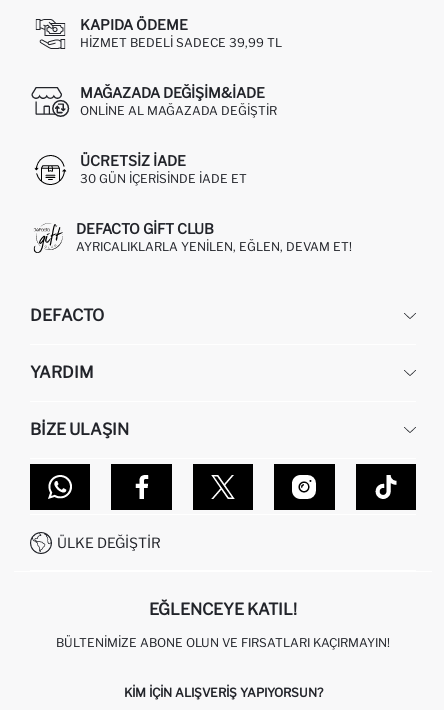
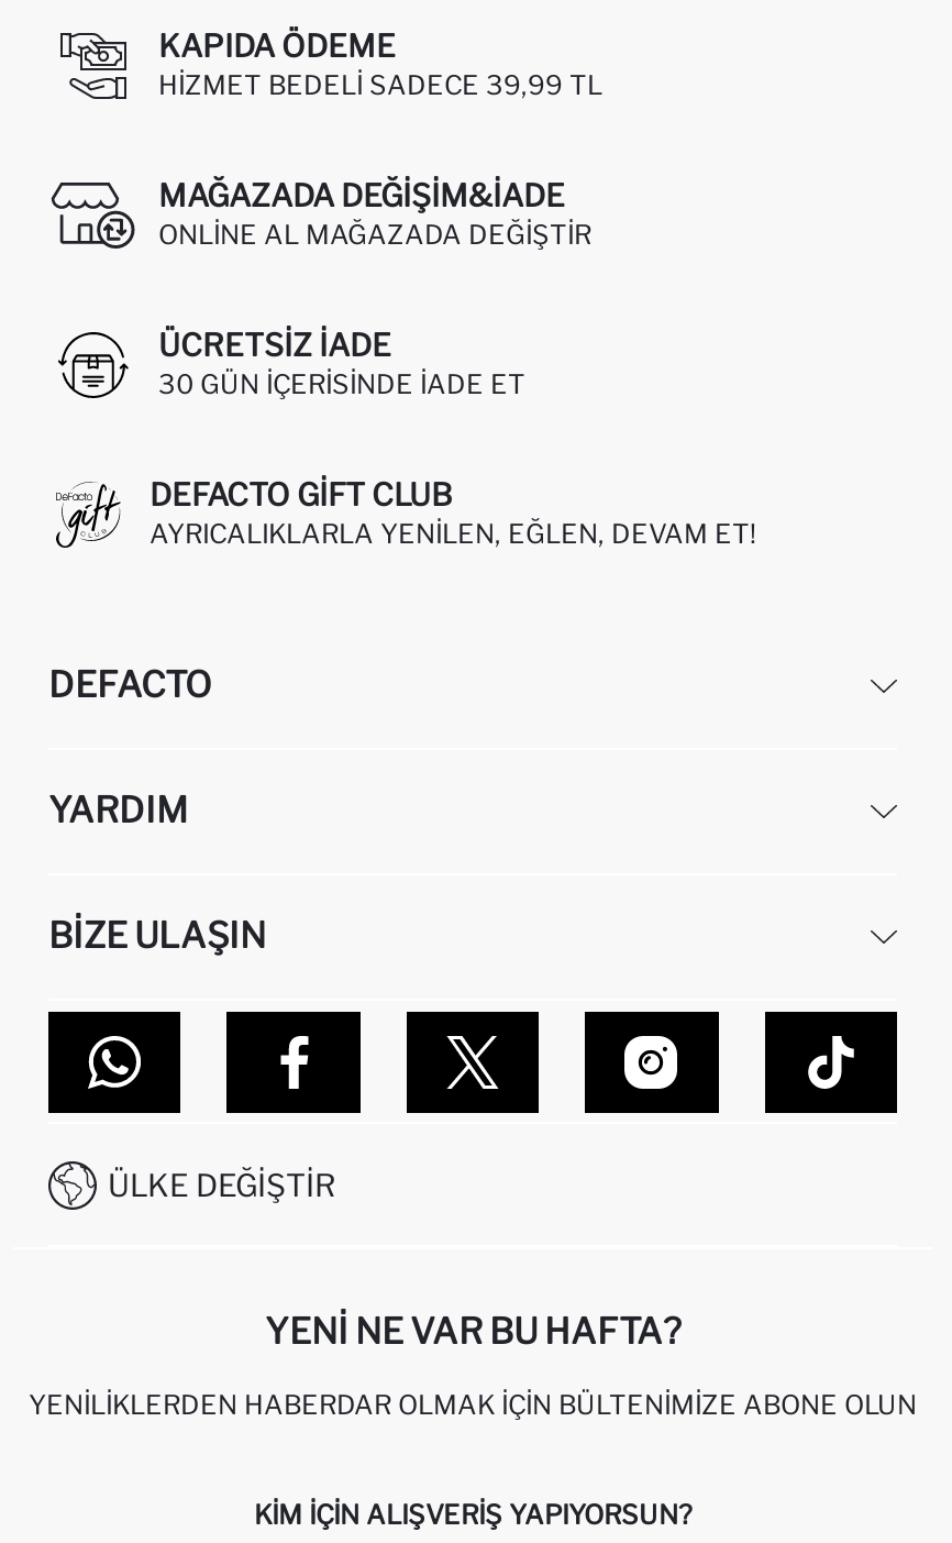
- EĞLENCEYE KATIL!
+ YENI NE VAR BU HAFTA?

- BÜLTENIMIZE ABONE OLUN VE FIRSATLARI KAÇIRMAYIN!
+ YENILIKLERDEN HABERDAR OLMAK İÇIN BÜLTENIMIZE ABONE OLUN
